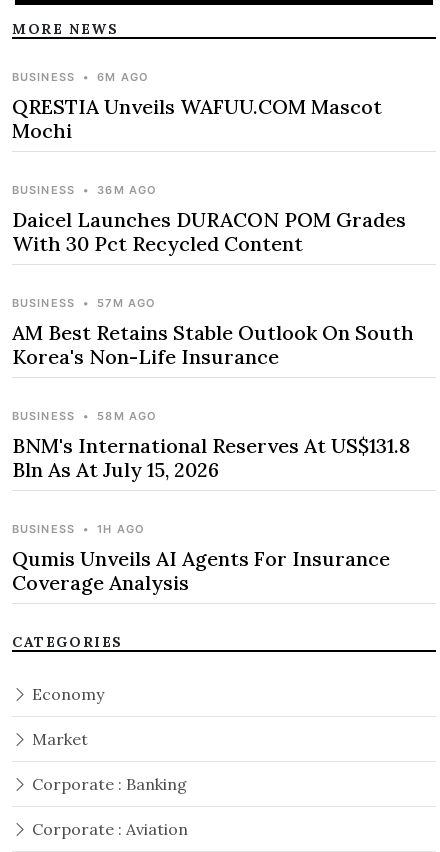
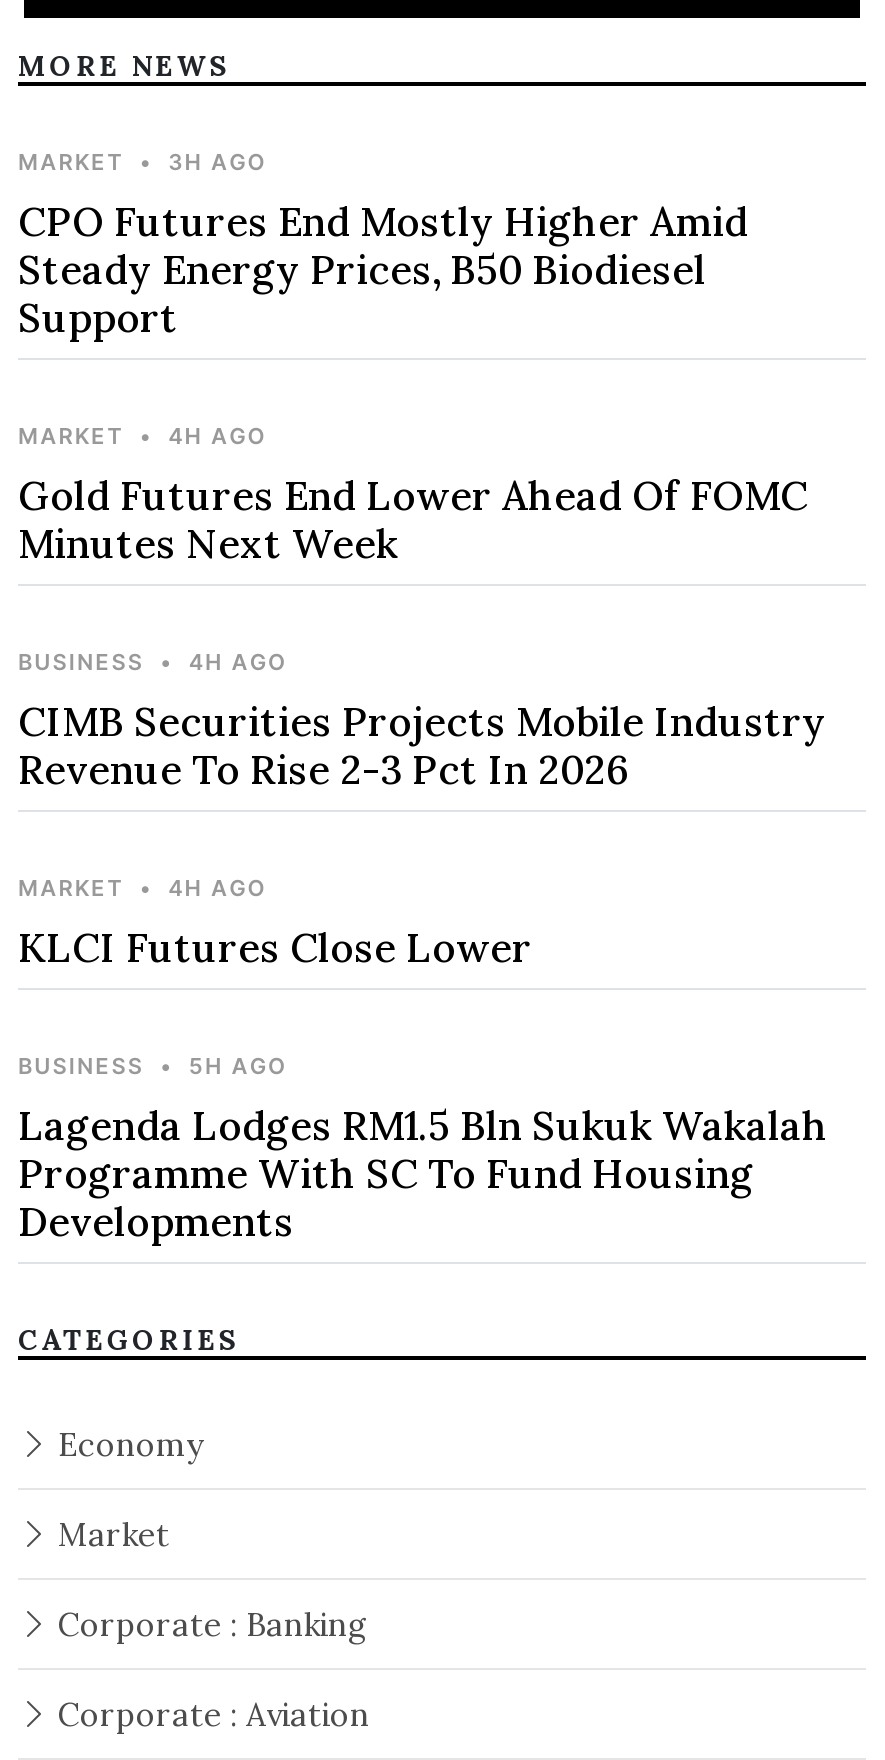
- BUSINESS • 6M AGO
- QRESTIA Unveils WAFUU.COM Mascot
- Mochi
+ MARKET • 3H AGO
+ CPO Futures End Mostly Higher Amid
+ Steady Energy Prices, B50 Biodiesel
+ Support

- BUSINESS • 36M AGO
- Daicel Launches DURACON POM Grades
- With 30 Pct Recycled Content
+ MARKET • 4H AGO
+ Gold Futures End Lower Ahead Of FOMC
+ Minutes Next Week

- BUSINESS • 57M AGO
- AM Best Retains Stable Outlook On South
- Korea's Non-Life Insurance
+ BUSINESS • 4H AGO
+ CIMB Securities Projects Mobile Industry
+ Revenue To Rise 2-3 Pct In 2026

- BUSINESS • 58M AGO
- BNM's International Reserves At US$131.8
- Bln As At July 15, 2026
+ MARKET • 4H AGO
+ KLCI Futures Close Lower

- BUSINESS • 1H AGO
- Qumis Unveils AI Agents For Insurance
- Coverage Analysis
+ BUSINESS • 5H AGO
+ Lagenda Lodges RM1.5 Bln Sukuk Wakalah
+ Programme With SC To Fund Housing
+ Developments
